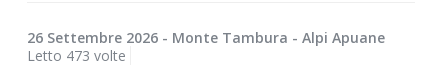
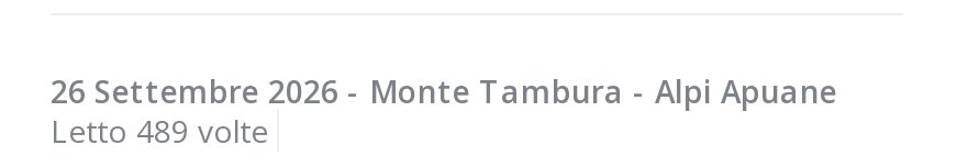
- Letto 473 volte
+ Letto 489 volte
